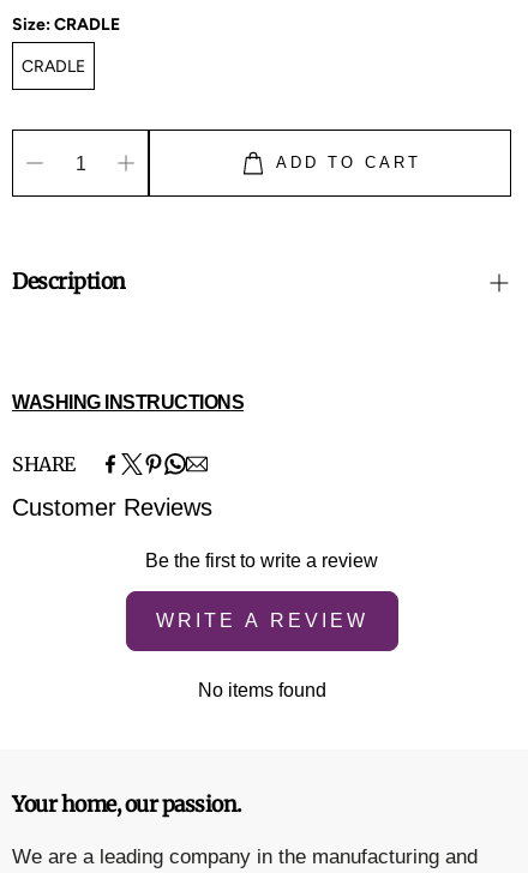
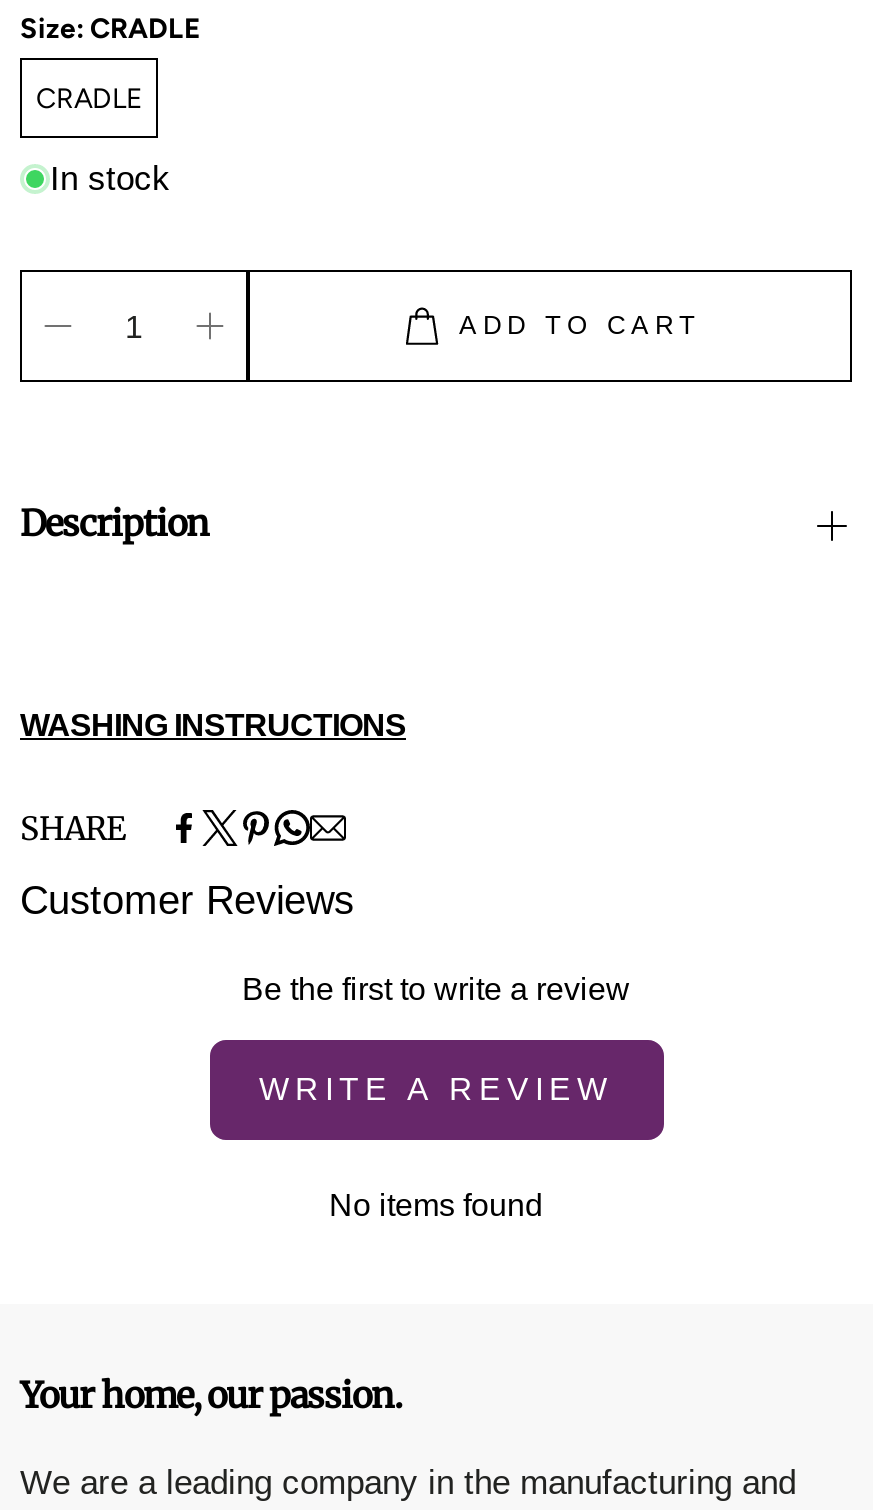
+ In stock
